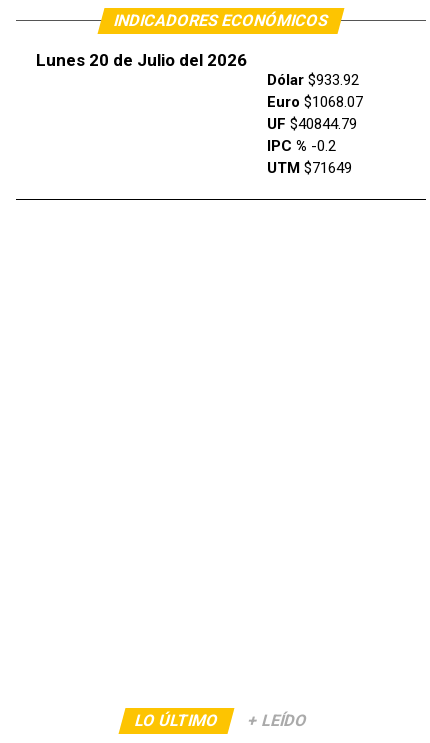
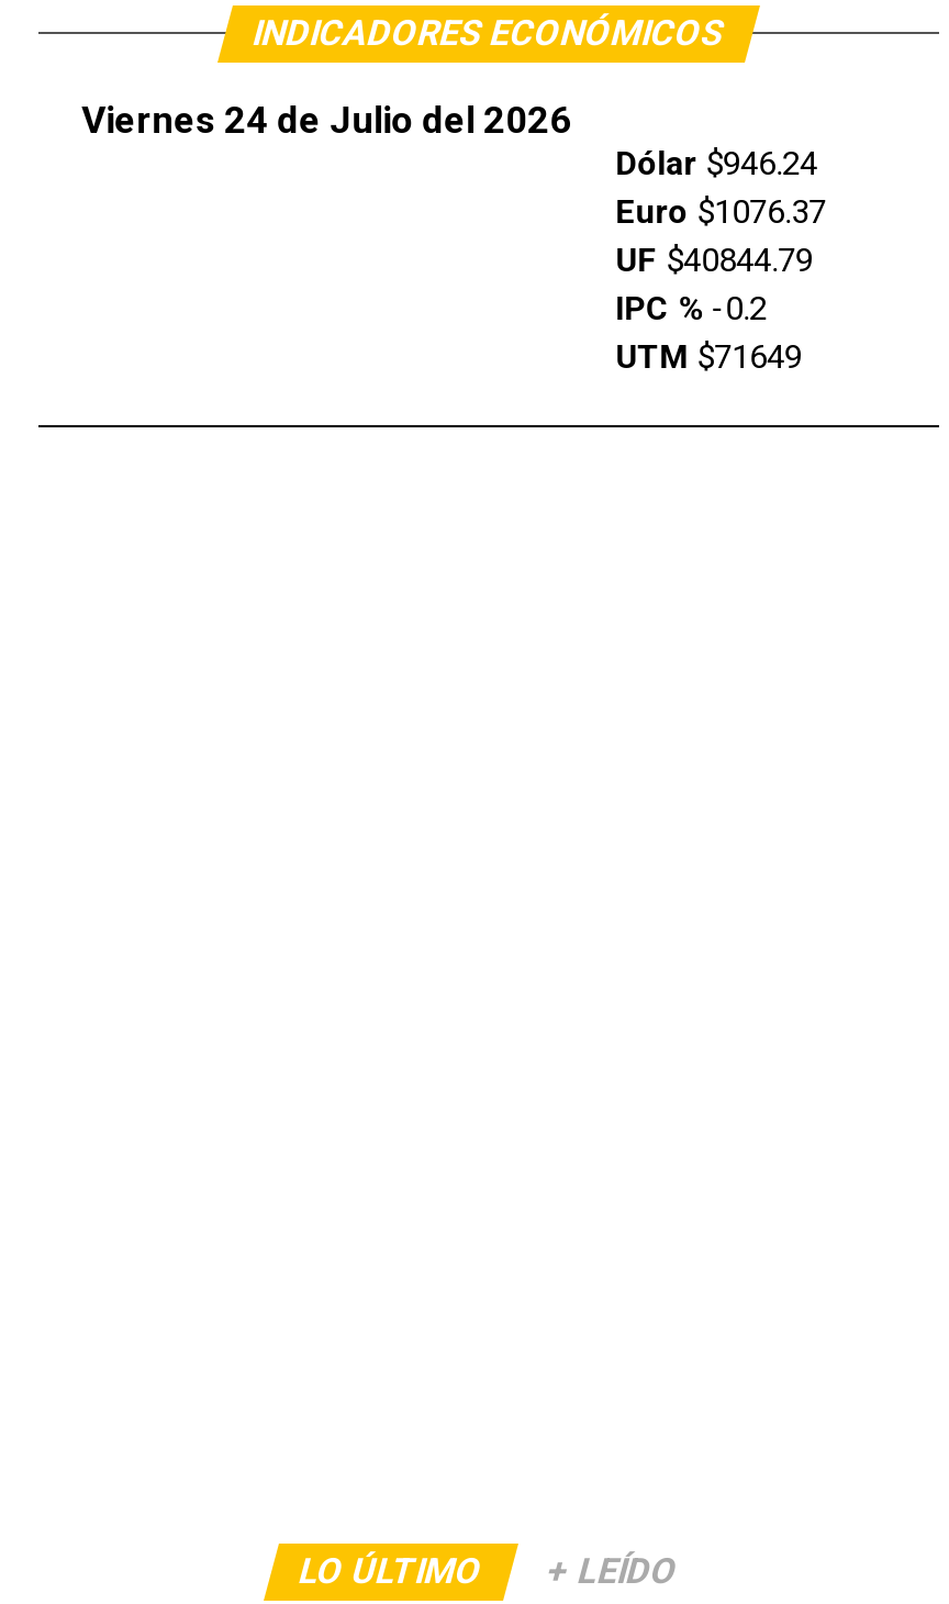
- Lunes 20 de Julio del 2026
+ Viernes 24 de Julio del 2026

- Dólar $933.92
+ Dólar $946.24

- Euro $1068.07
+ Euro $1076.37
